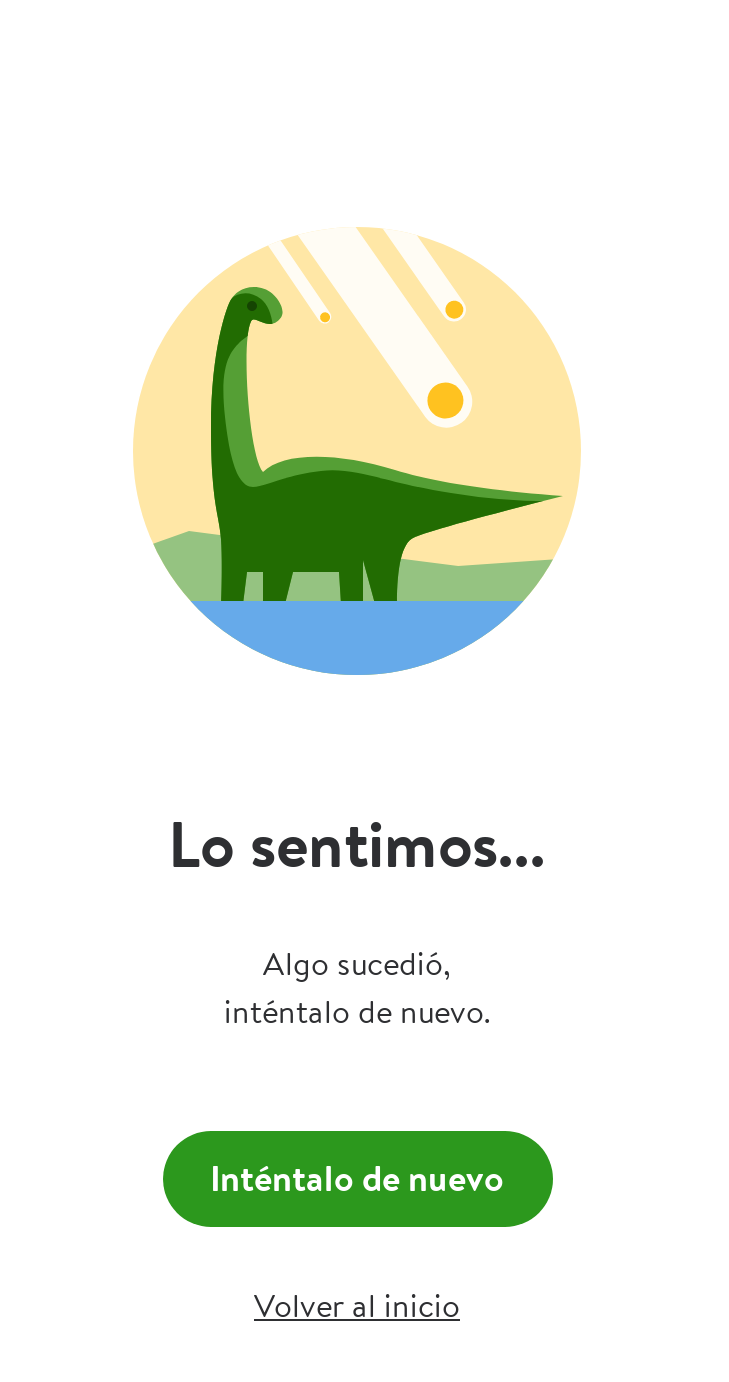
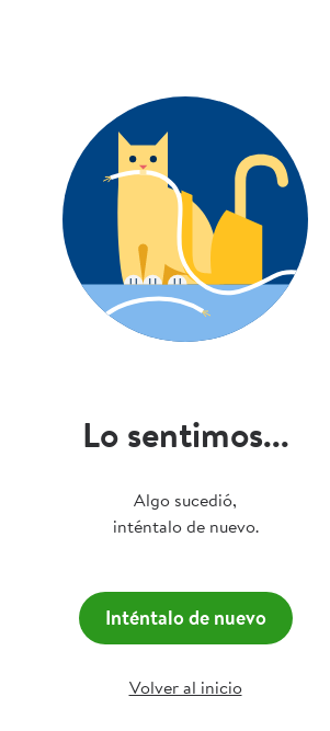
- [image]
+ [image]
